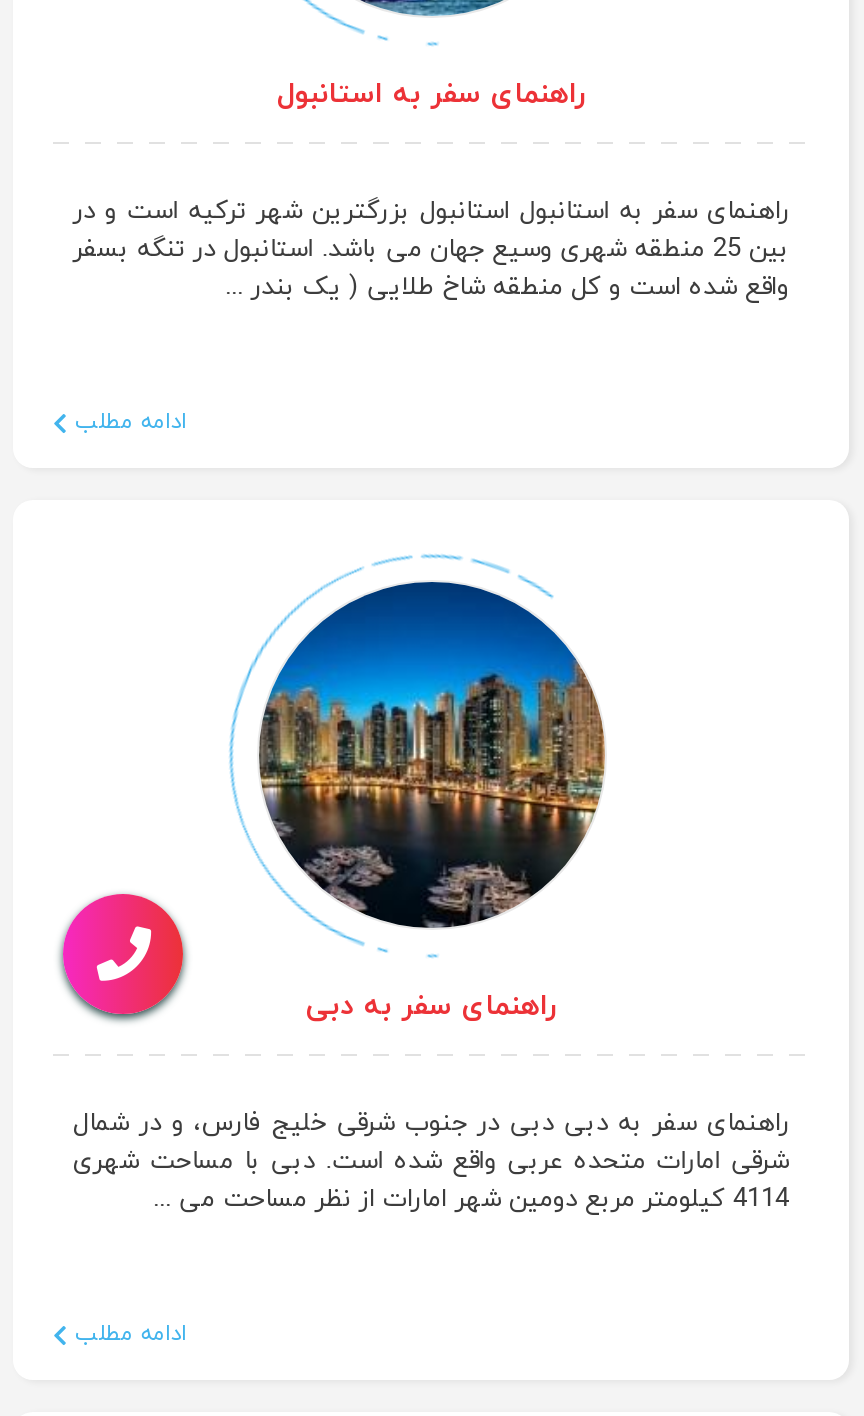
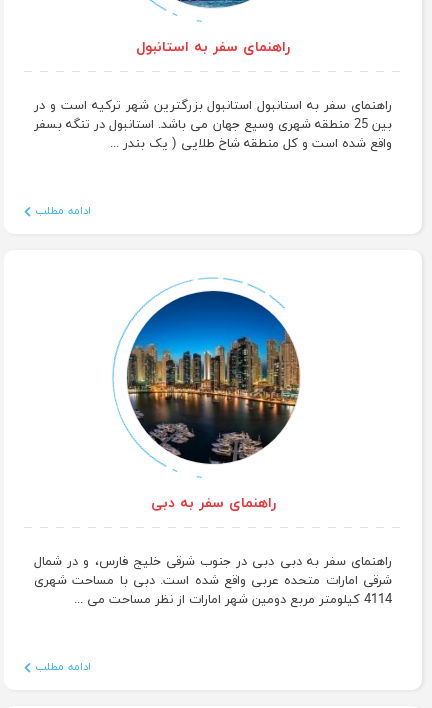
- [image]
